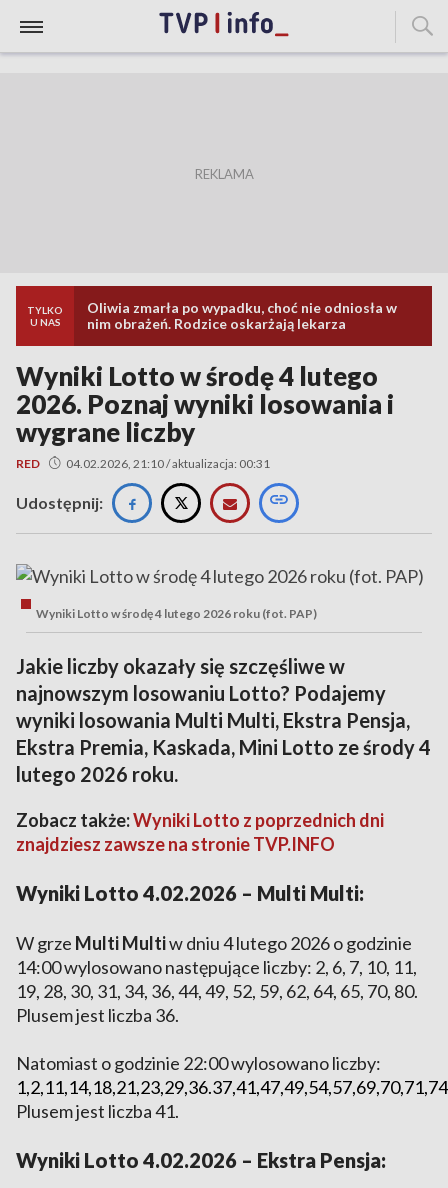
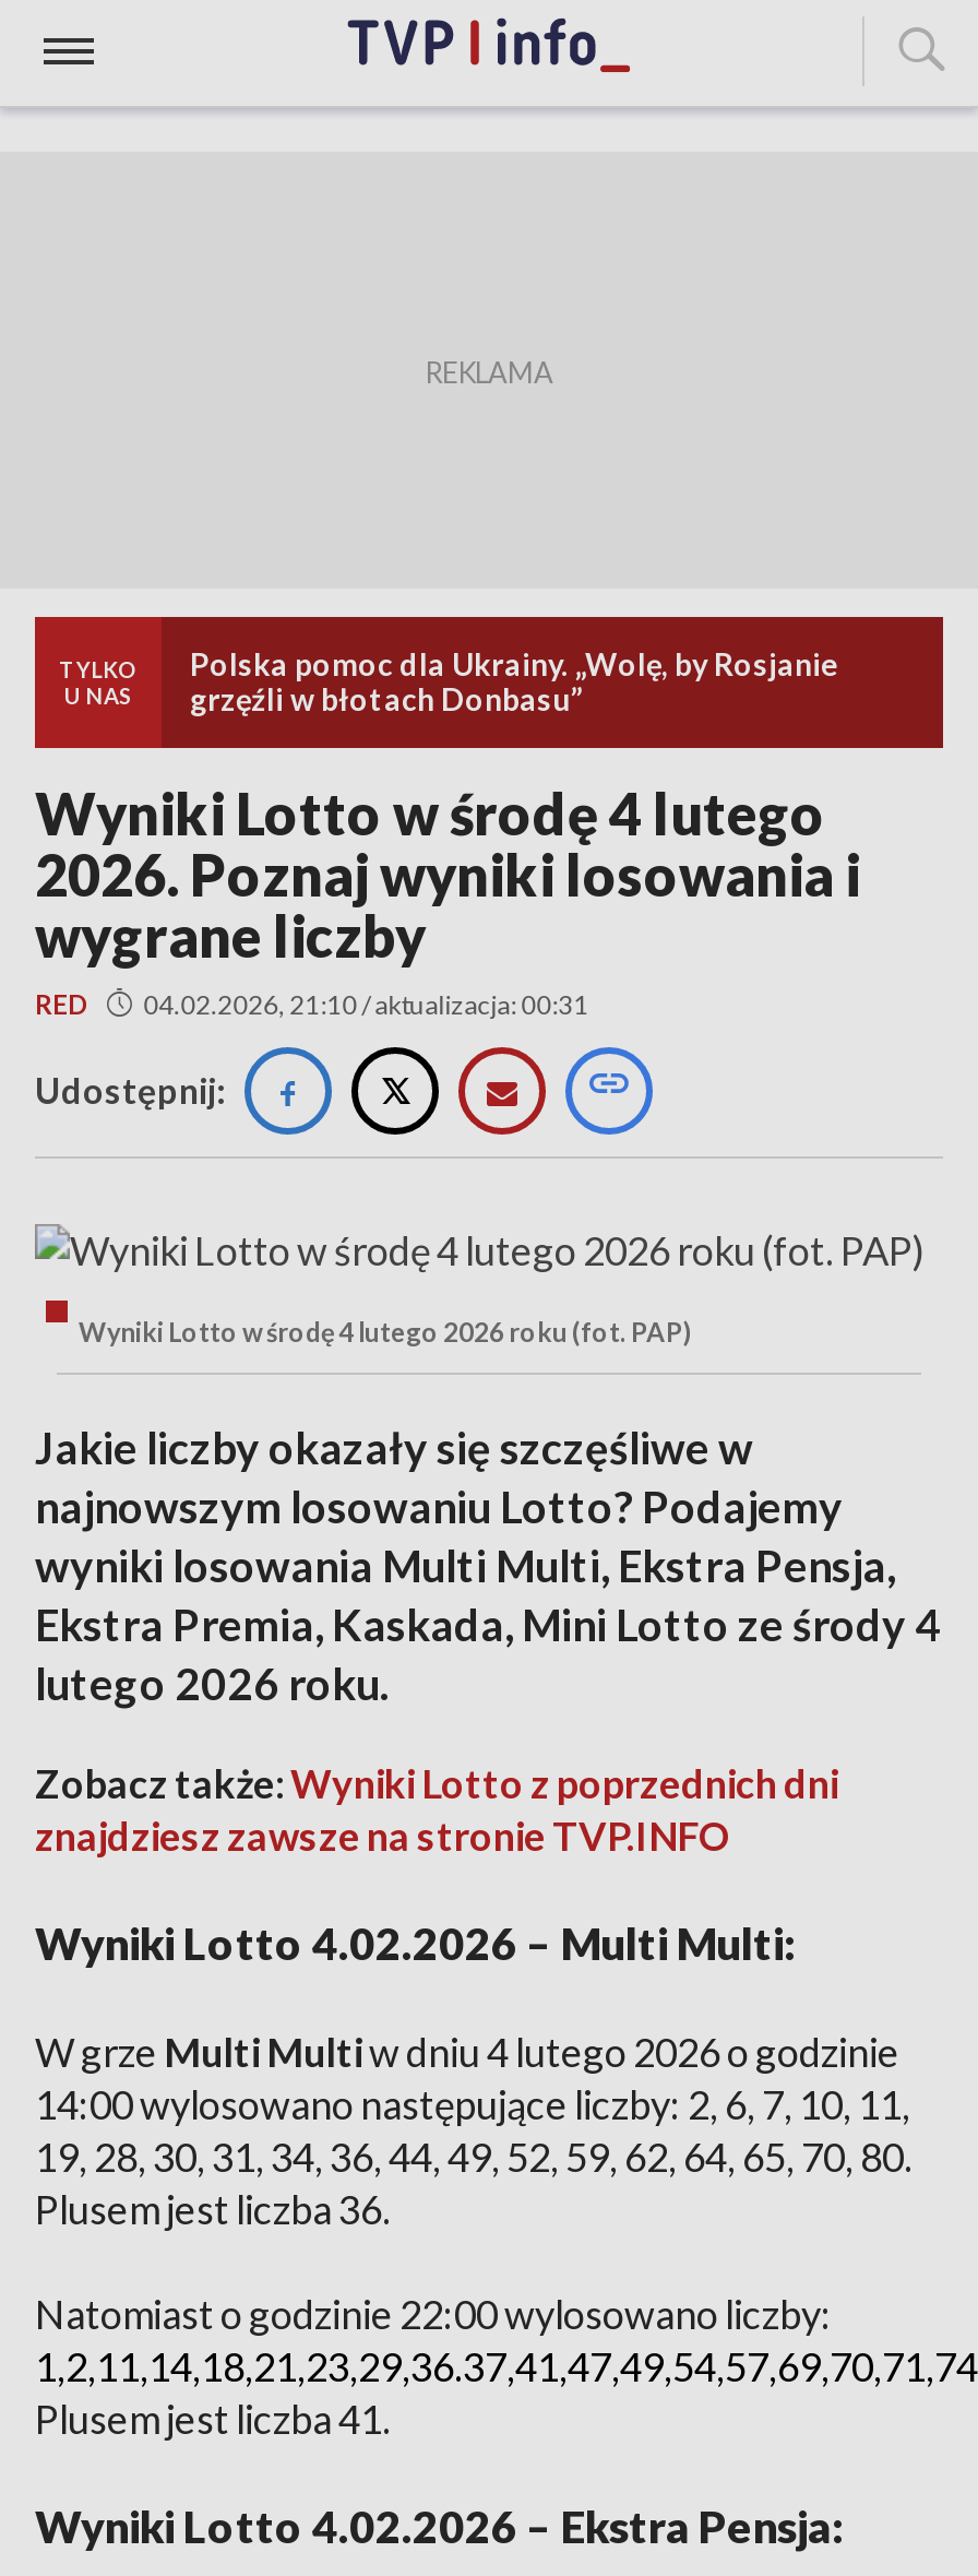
- Oliwia zmarła po wypadku, choć nie odniosła w
- nim obrażeń. Rodzice oskarżają lekarza
+ Polska pomoc dla Ukrainy. „Wolę, by Rosjanie
+ grzęźli w błotach Donbasu”
